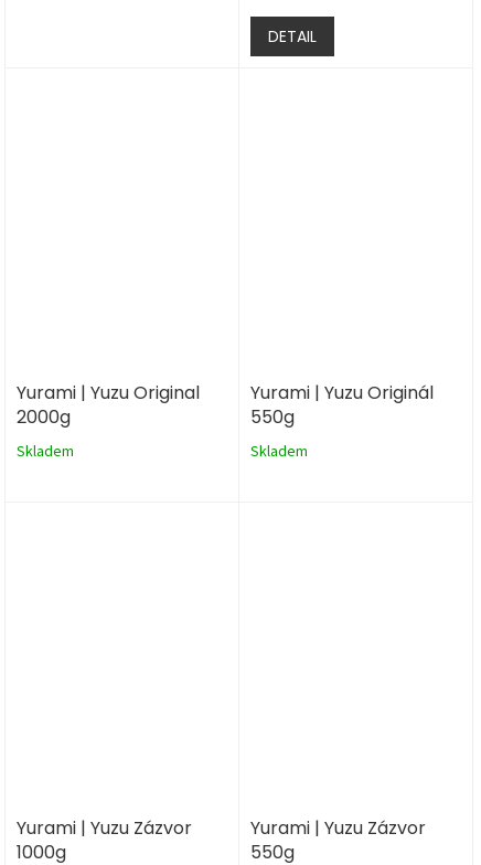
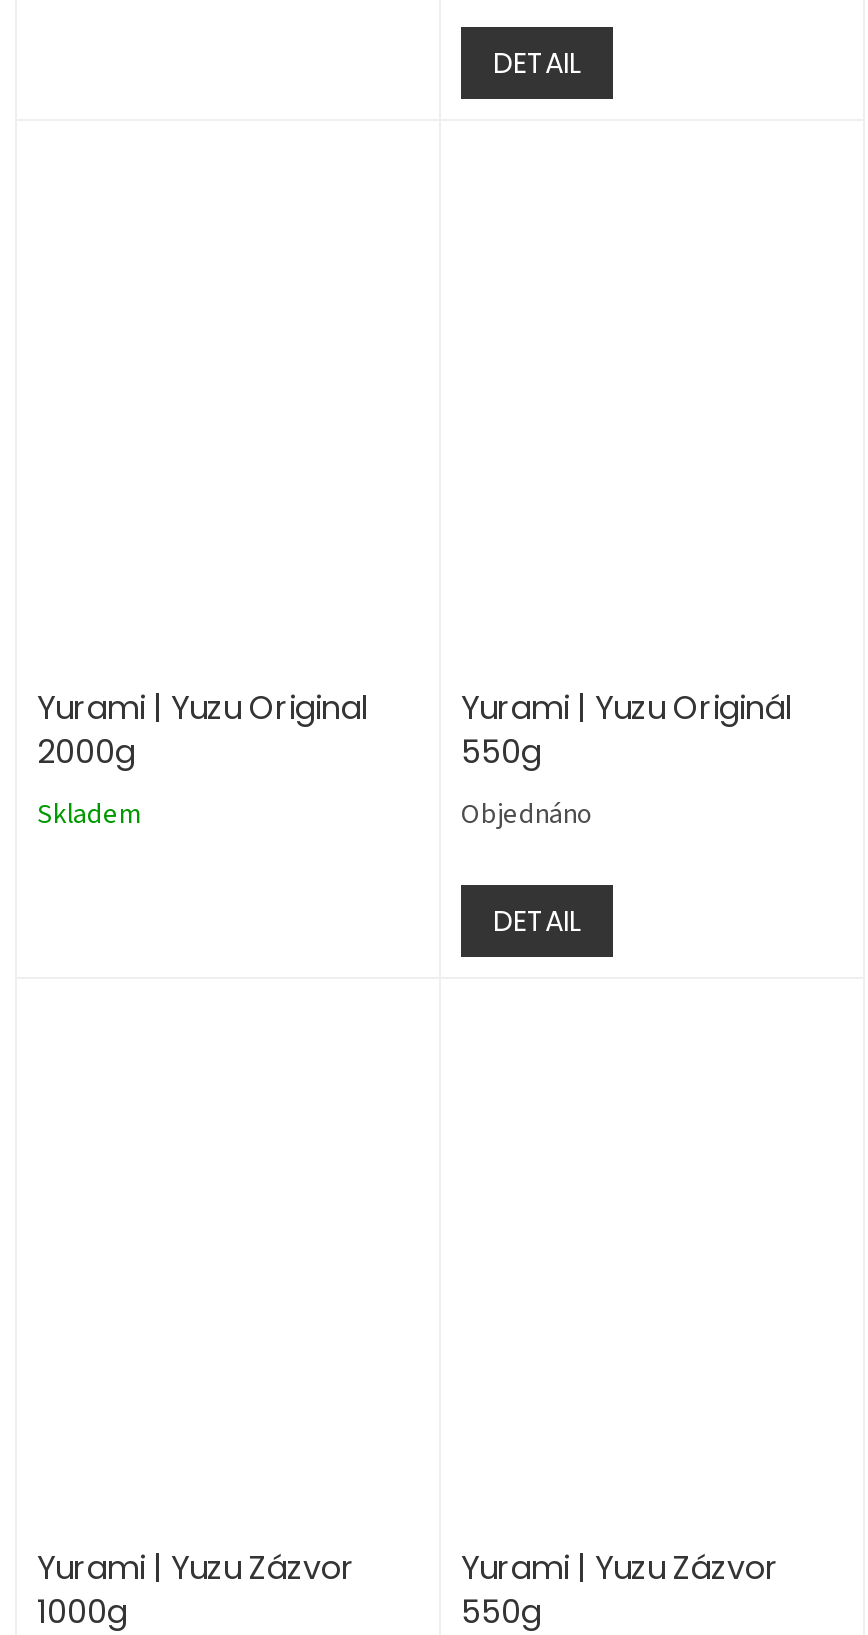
- Skladem
+ Objednáno
+ DETAIL
